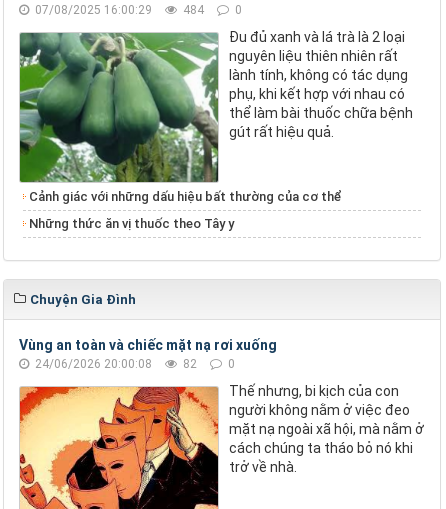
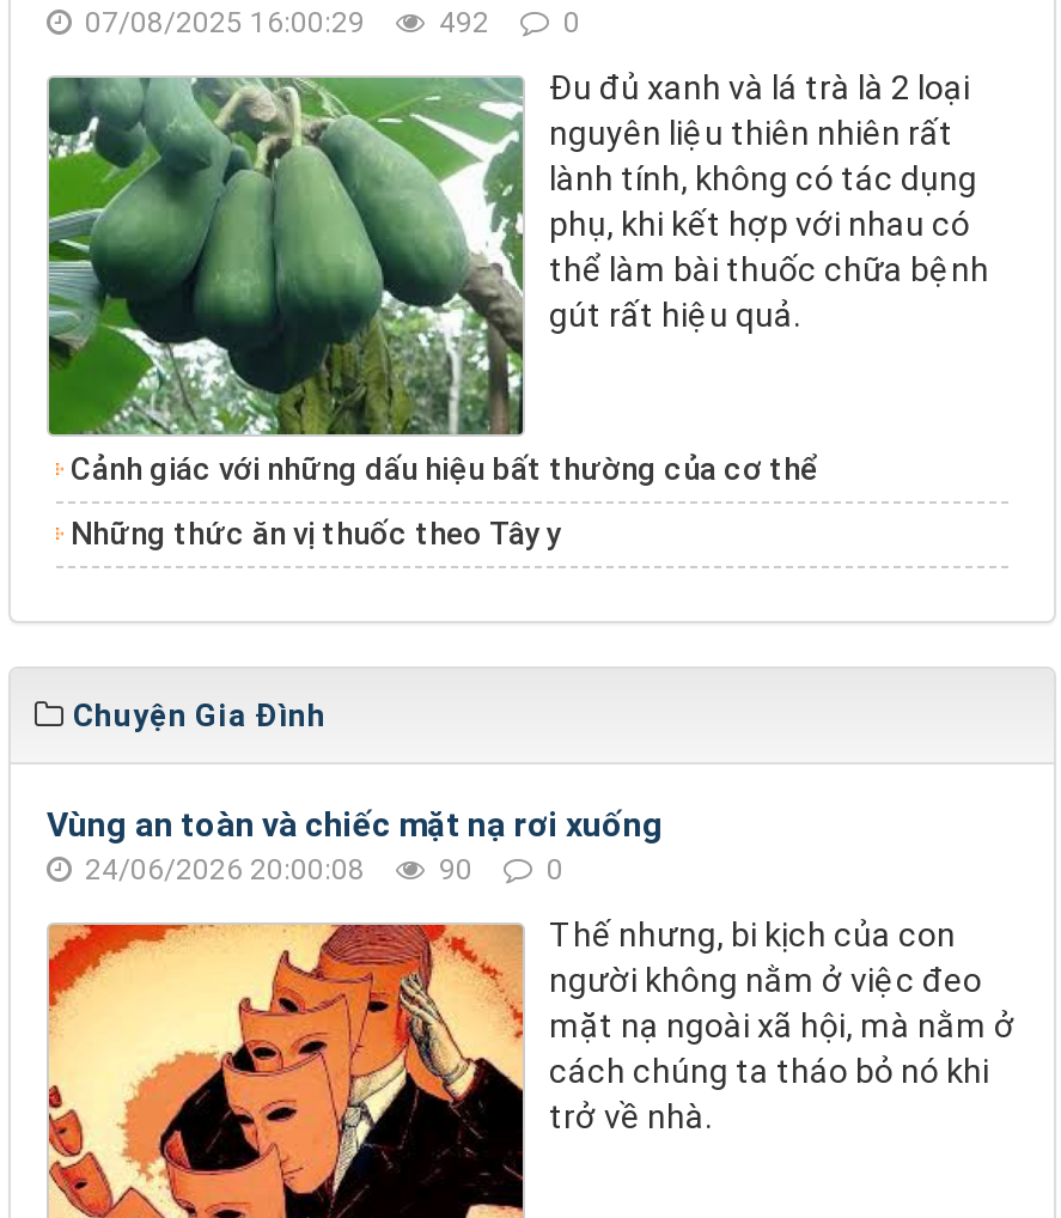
- 07/08/2025 16:00:29 484 0
+ 07/08/2025 16:00:29 492 0

- 24/06/2026 20:00:08 82 0
+ 24/06/2026 20:00:08 90 0
